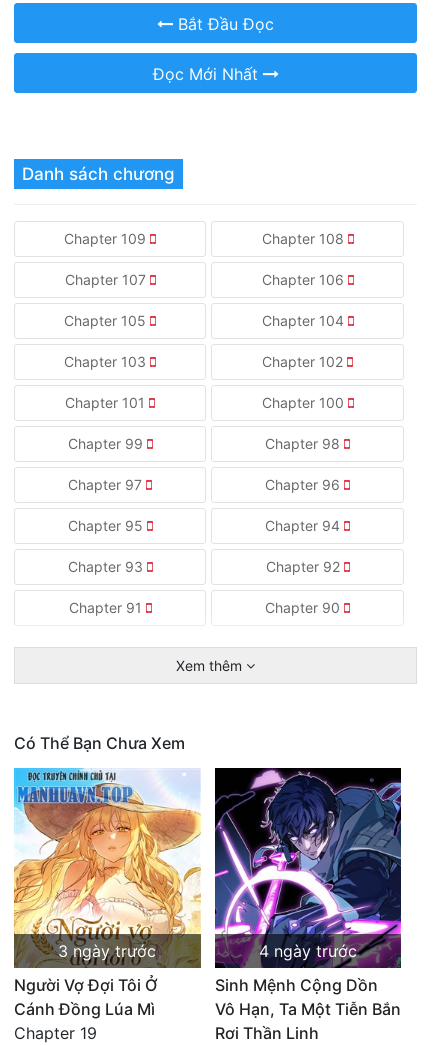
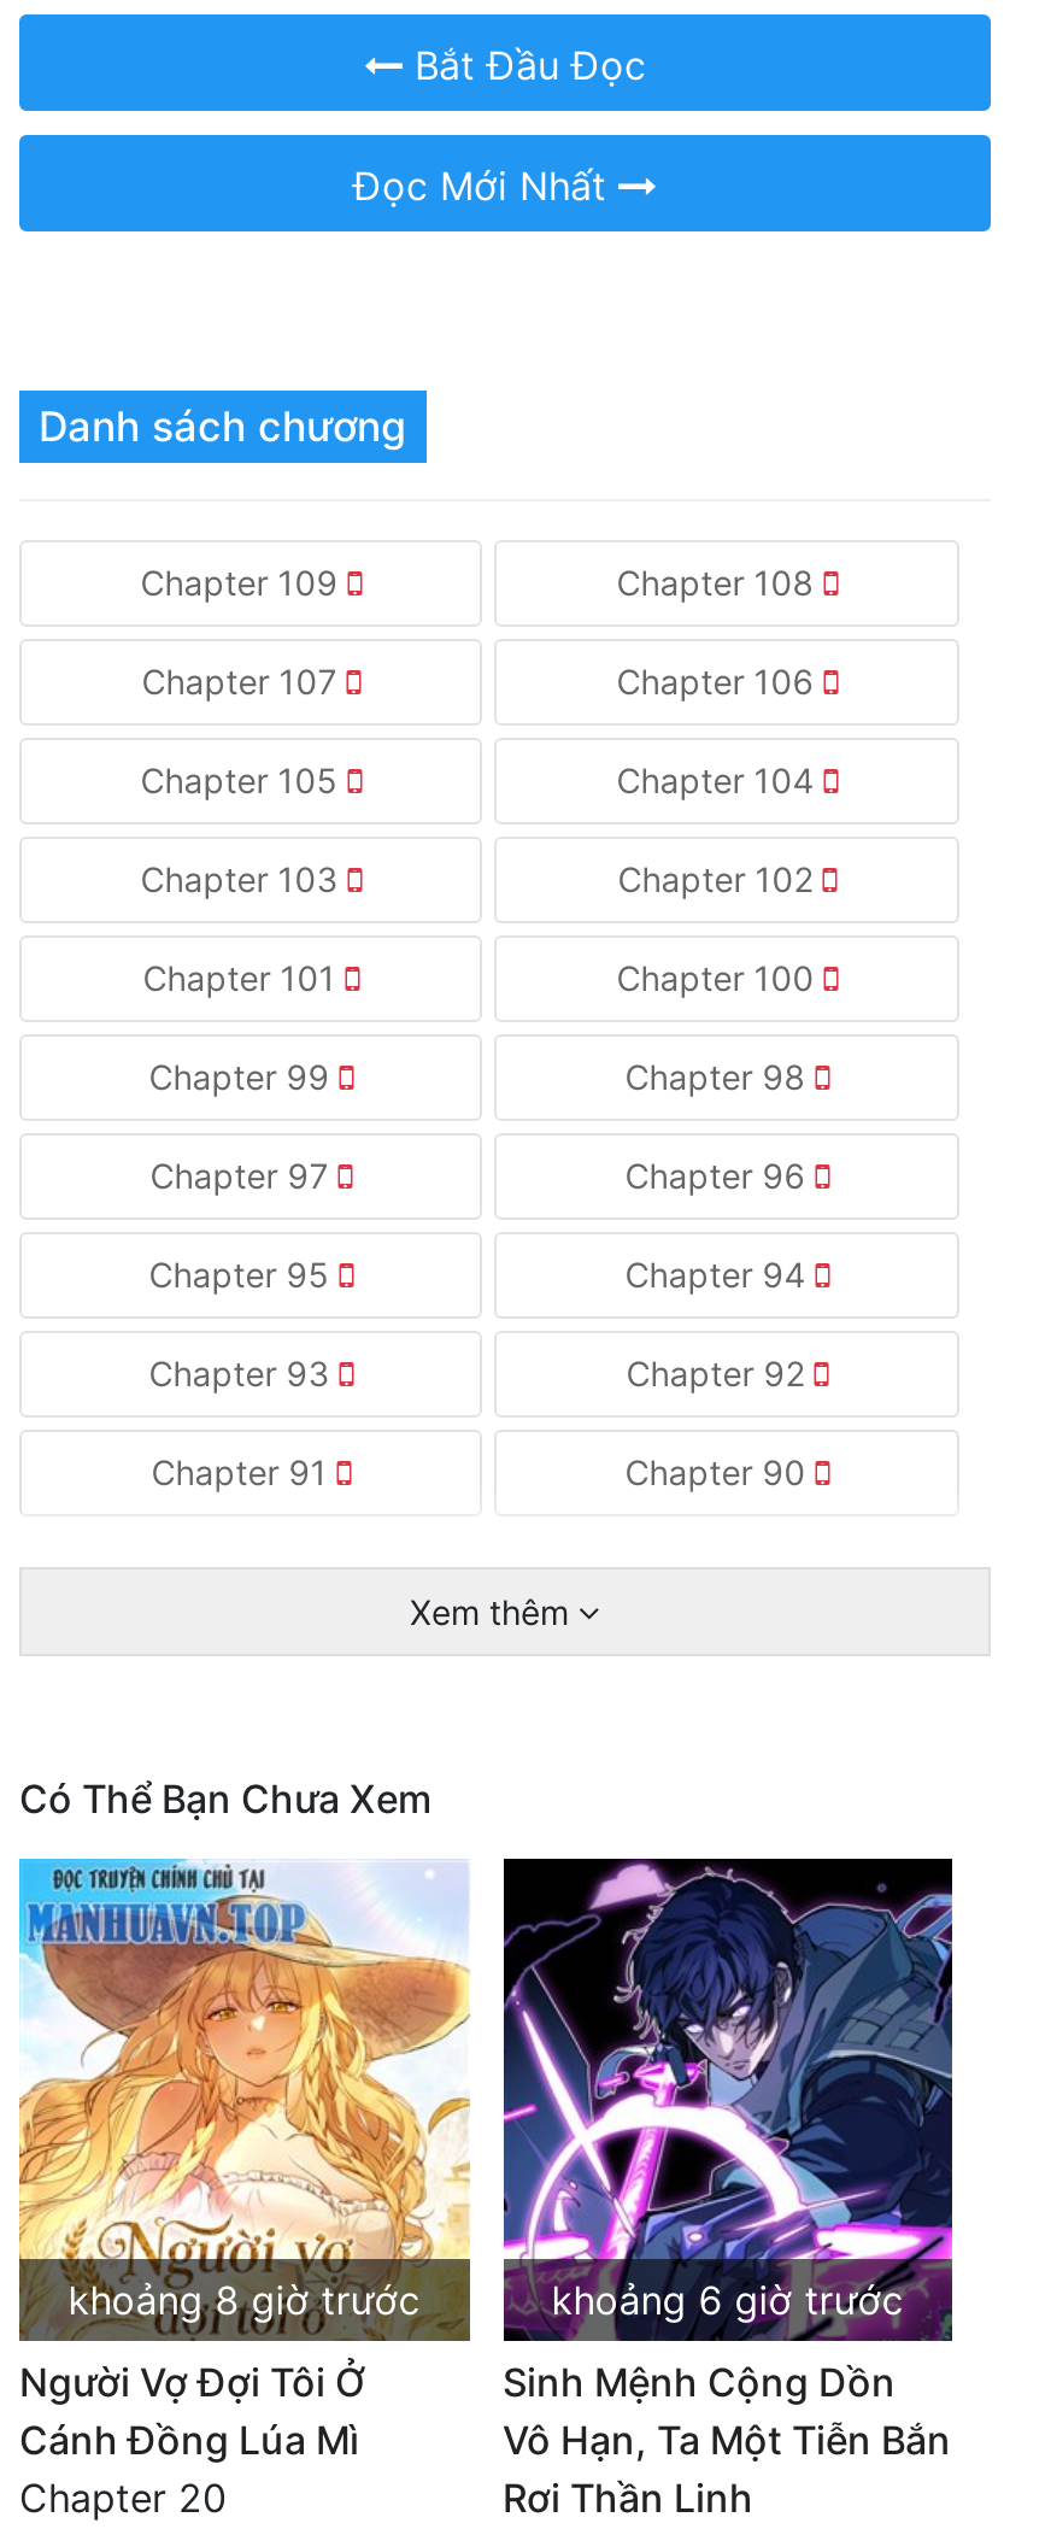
- 3 ngày trước
+ khoảng 8 giờ trước

- 4 ngày trước
+ khoảng 6 giờ trước

- Chapter 19
+ Chapter 20
